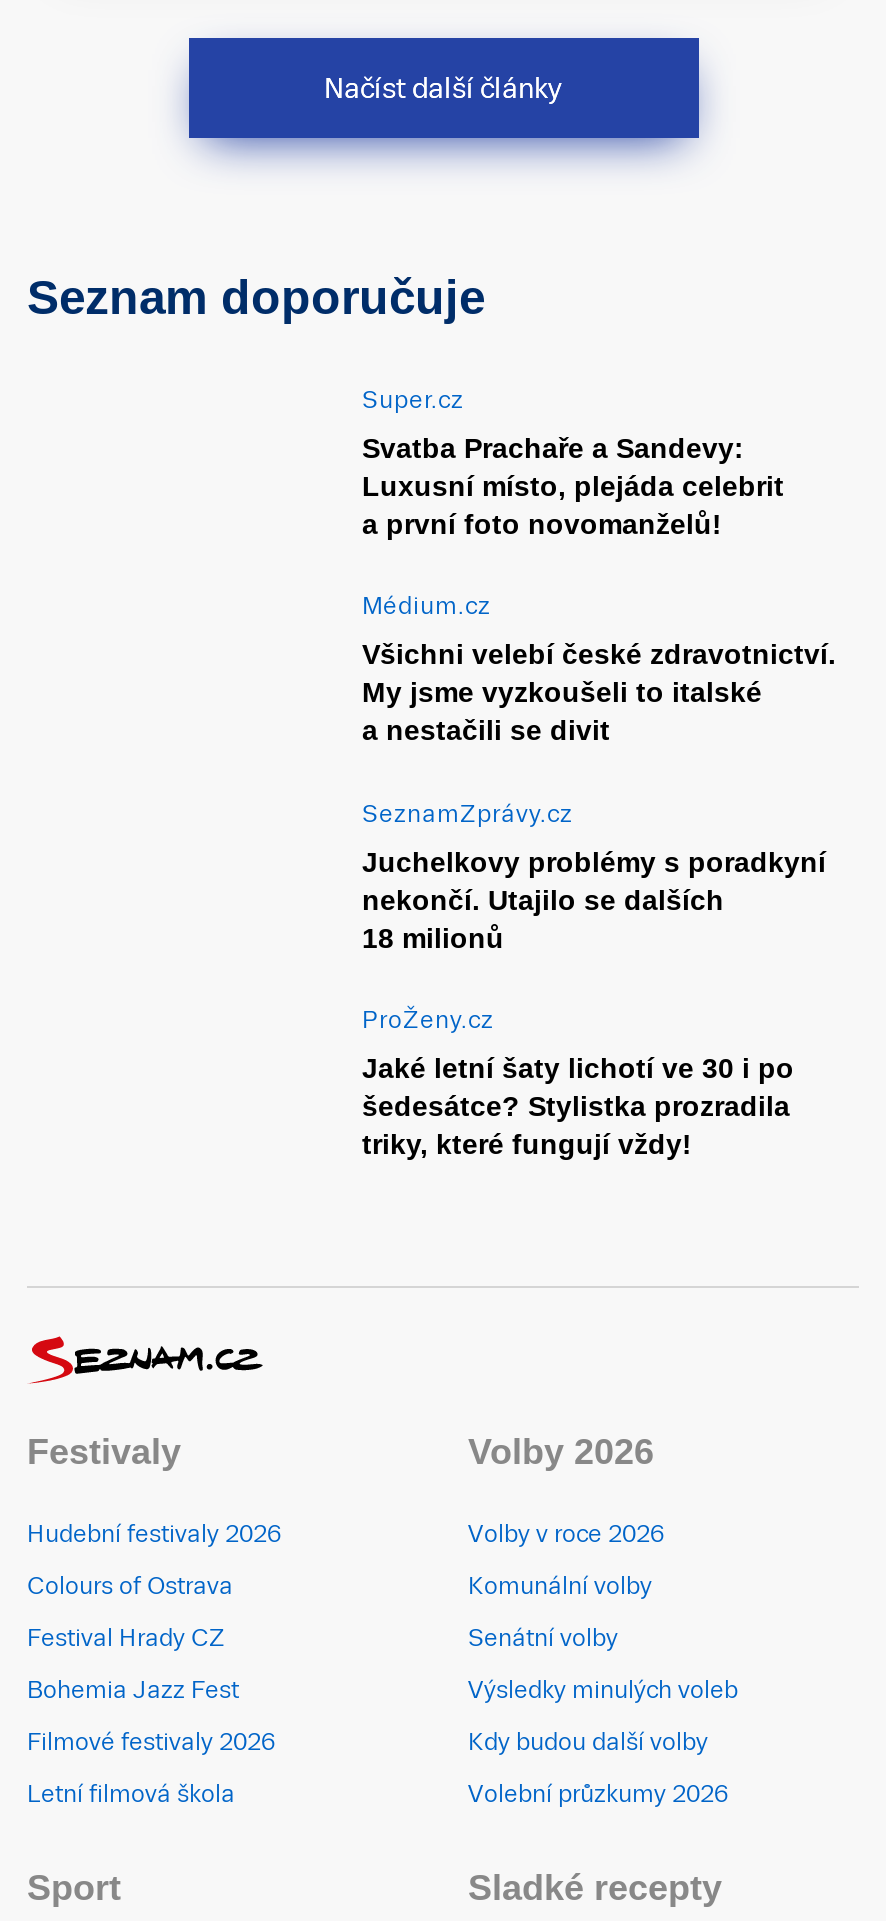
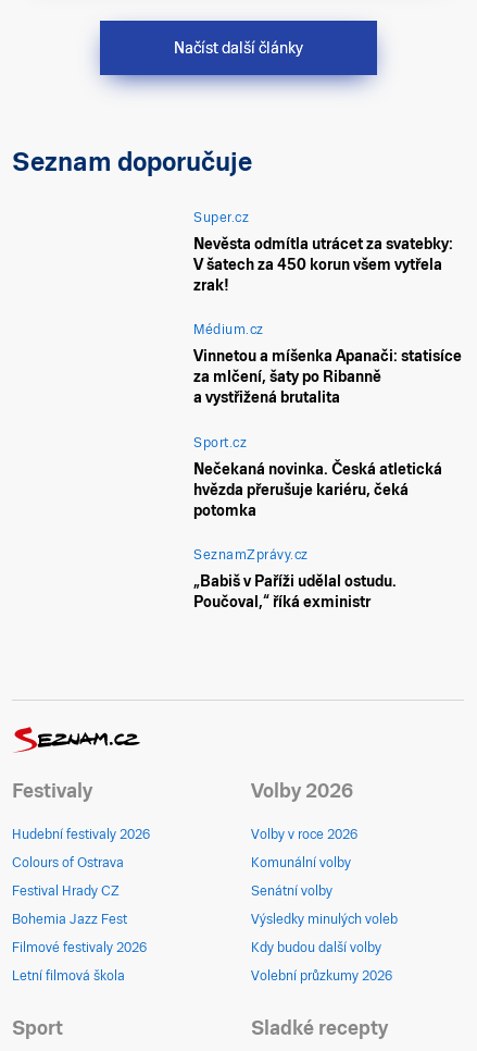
- Svatba Prachaře a Sandevy:
- Luxusní místo, plejáda celebrit
- a první foto novomanželů!
+ Nevěsta odmítla utrácet za svatebky:
+ V šatech za 450 korun všem vytřela
+ zrak!

- Všichni velebí české zdravotnictví.
- My jsme vyzkoušeli to italské
- a nestačili se divit
+ Vinnetou a míšenka Apanači: statisíce
+ za mlčení, šaty po Ribanně
+ a vystřižená brutalita
+ Sport.cz
+ Nečekaná novinka. Česká atletická
+ hvězda přerušuje kariéru, čeká
+ potomka

moved down: SeznamZprávy.cz

- Juchelkovy problémy s poradkyní
- nekončí. Utajilo se dalších
- 18 milionů
- ProŽeny.cz
- Jaké letní šaty lichotí ve 30 i po
- šedesátce? Stylistka prozradila
- triky, které fungují vždy!
+ „Babiš v Paříži udělal ostudu.
+ Poučoval,“ říká exministr
